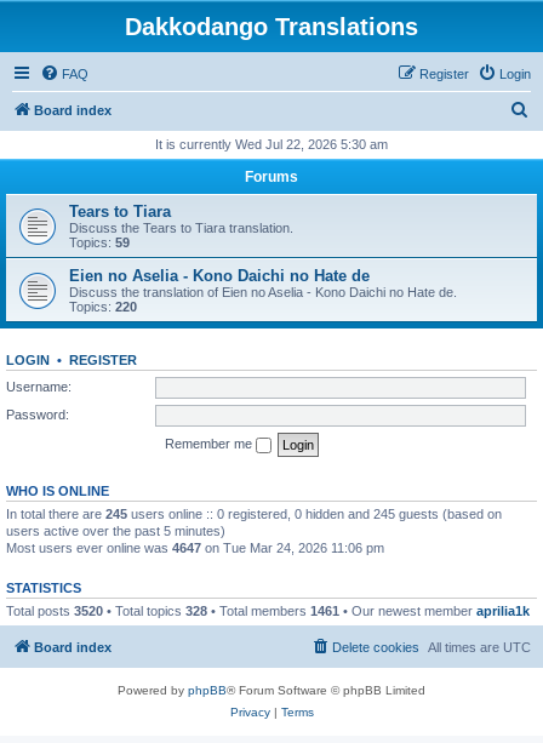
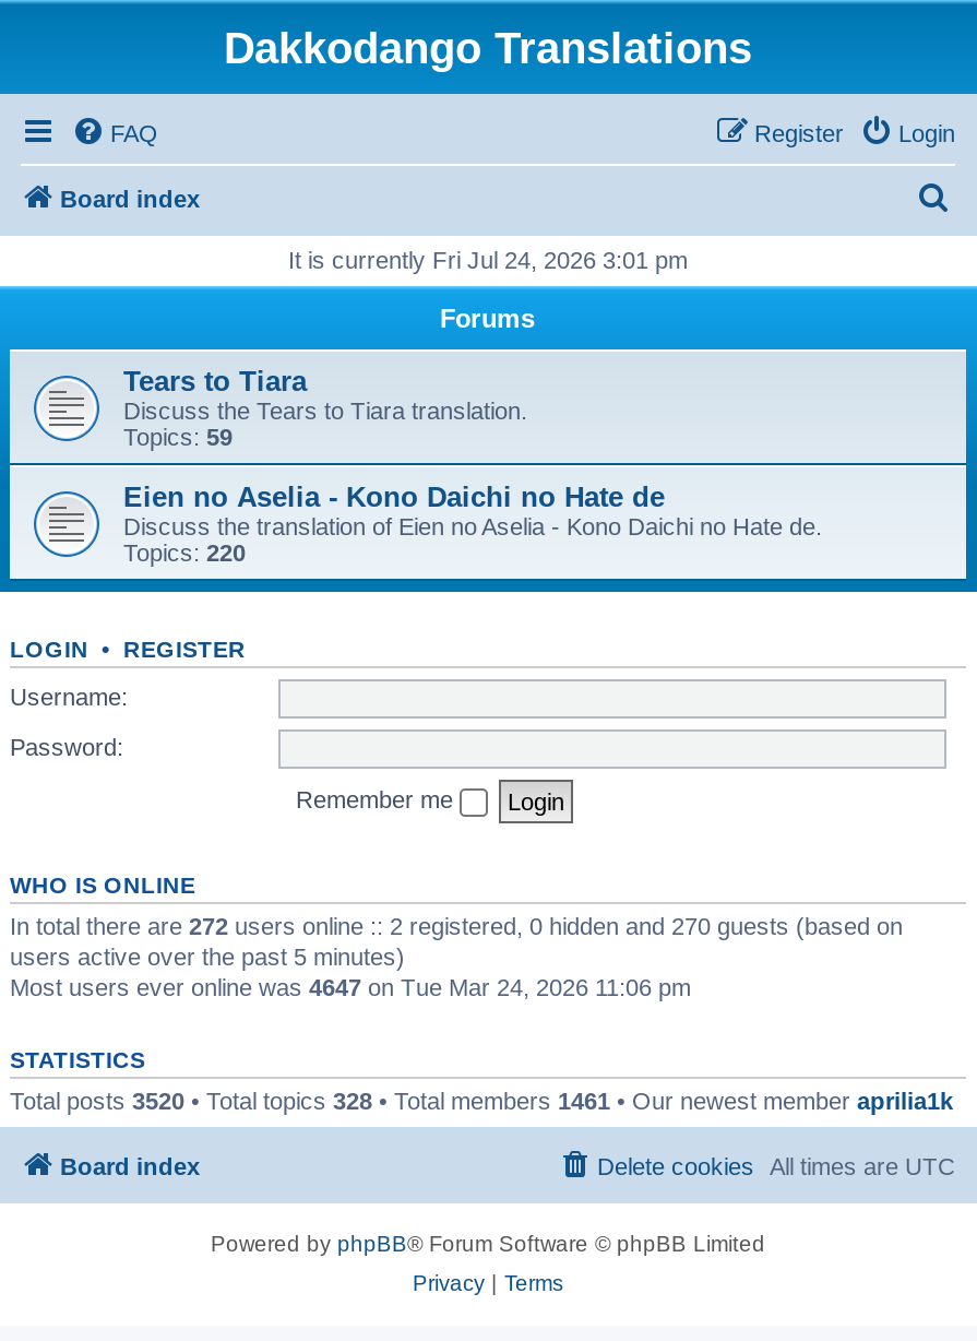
- It is currently Wed Jul 22, 2026 5:30 am
+ It is currently Fri Jul 24, 2026 3:01 pm

- In total there are 245 users online :: 0 registered, 0 hidden and 245 guests (based on
+ In total there are 272 users online :: 2 registered, 0 hidden and 270 guests (based on
